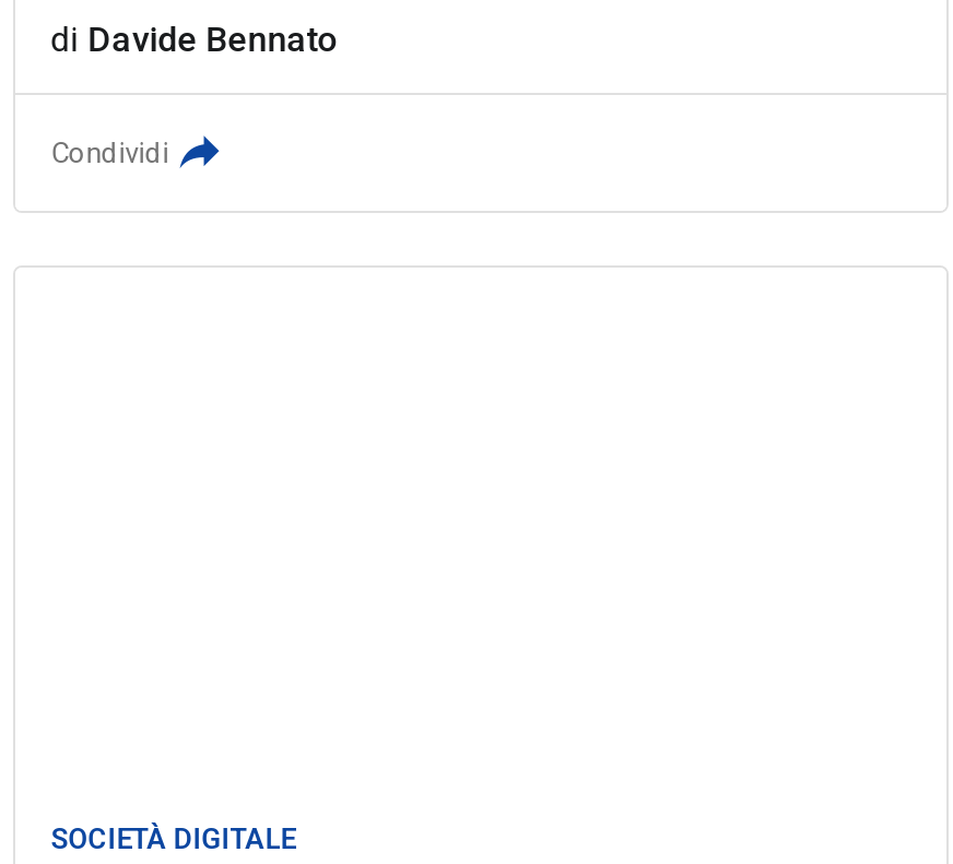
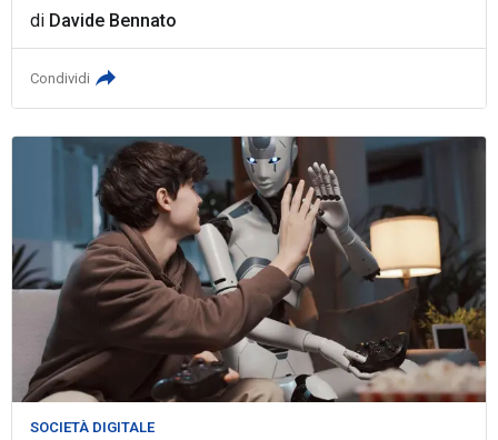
+ [image]
